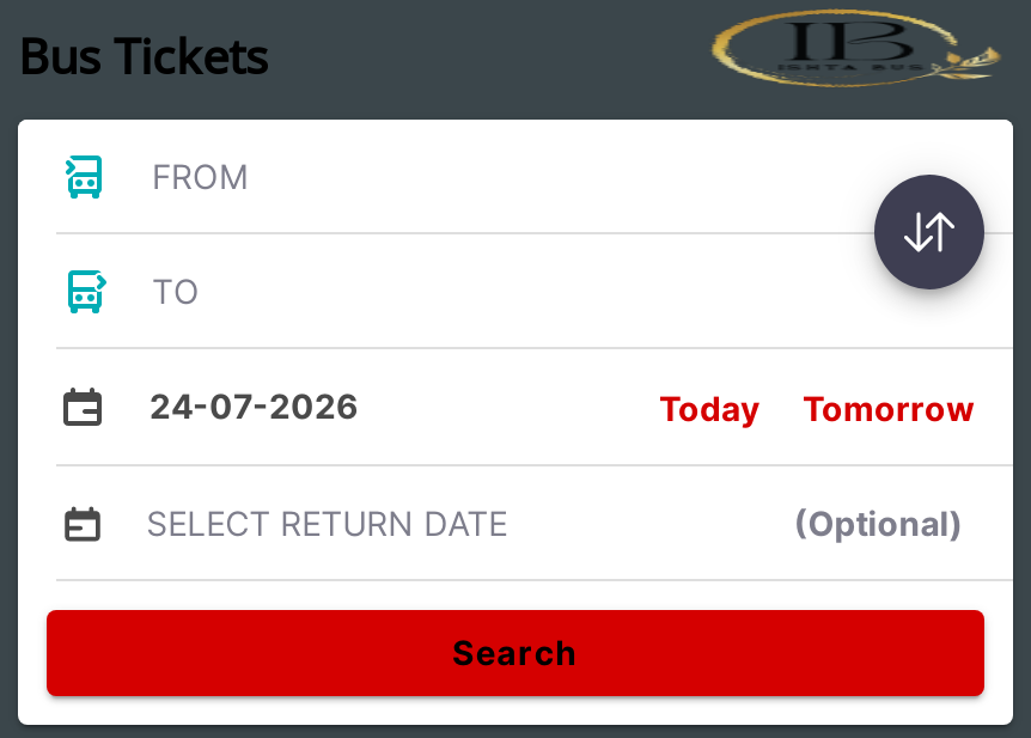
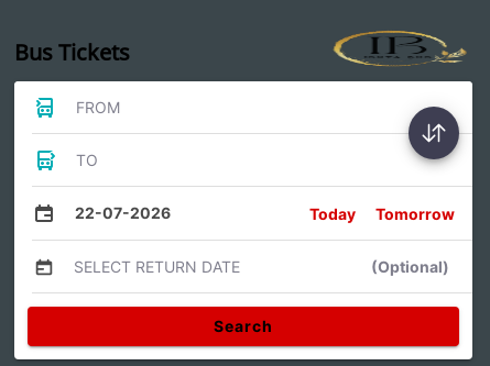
- 24-07-2026
+ 22-07-2026
